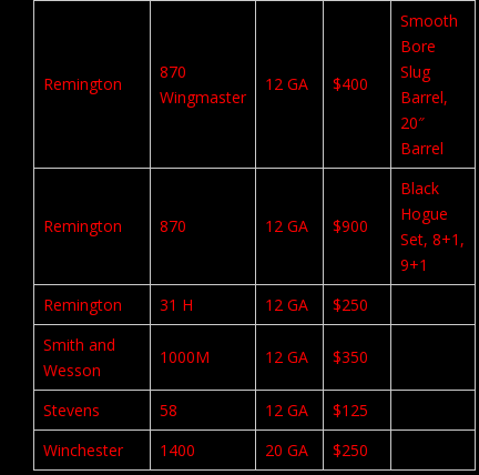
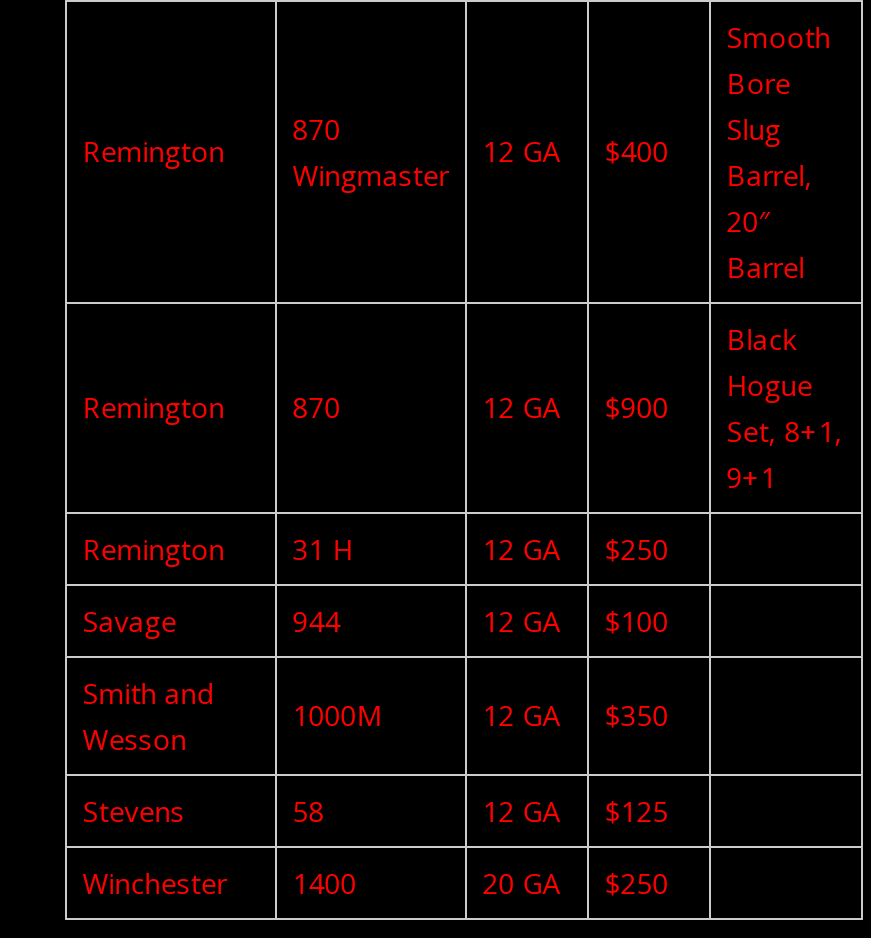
+ Savage
+ 944
+ 12 GA
+ $100
